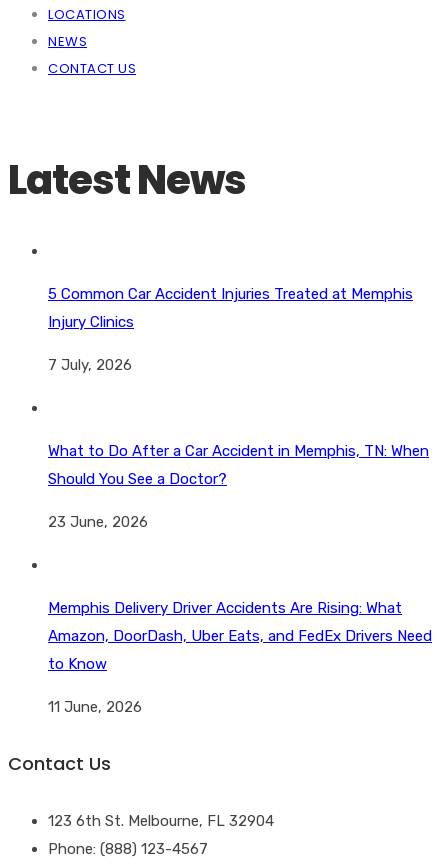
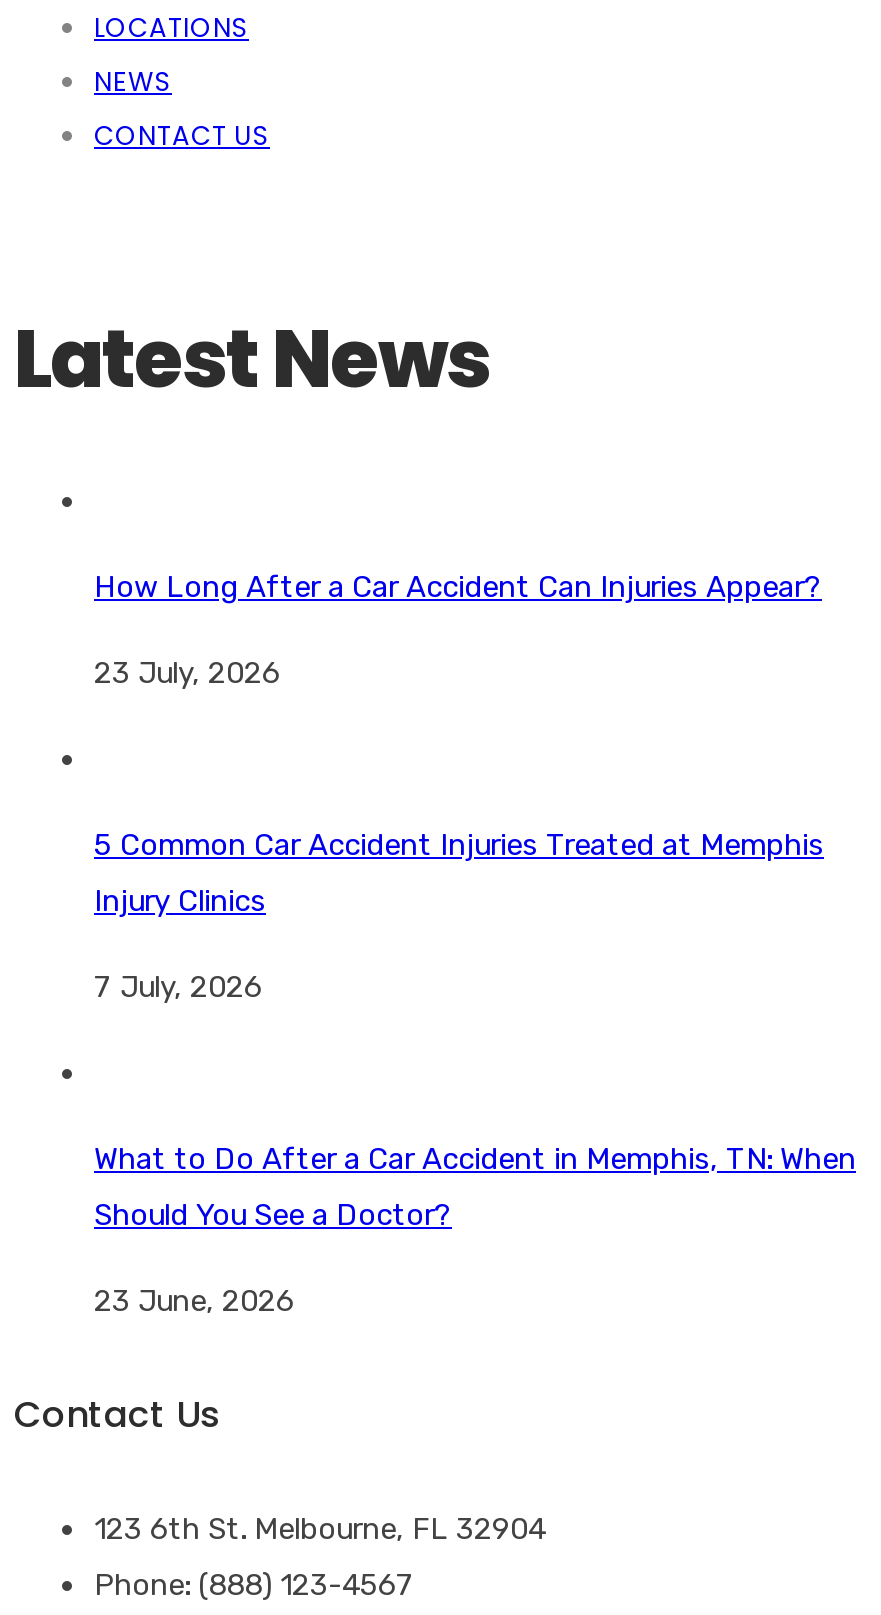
+ How Long After a Car Accident Can Injuries Appear?
+ 23 July, 2026

moved down: 5 Common Car Accident Injuries Treated at Memphis | Injury Clinics | 7 July, 2026 | What to Do After a Car Accident in Memphis, TN: When | Should You See a Doctor? | 23 June, 2026

- Memphis Delivery Driver Accidents Are Rising: What
- Amazon, DoorDash, Uber Eats, and FedEx Drivers Need
- to Know
- 11 June, 2026
